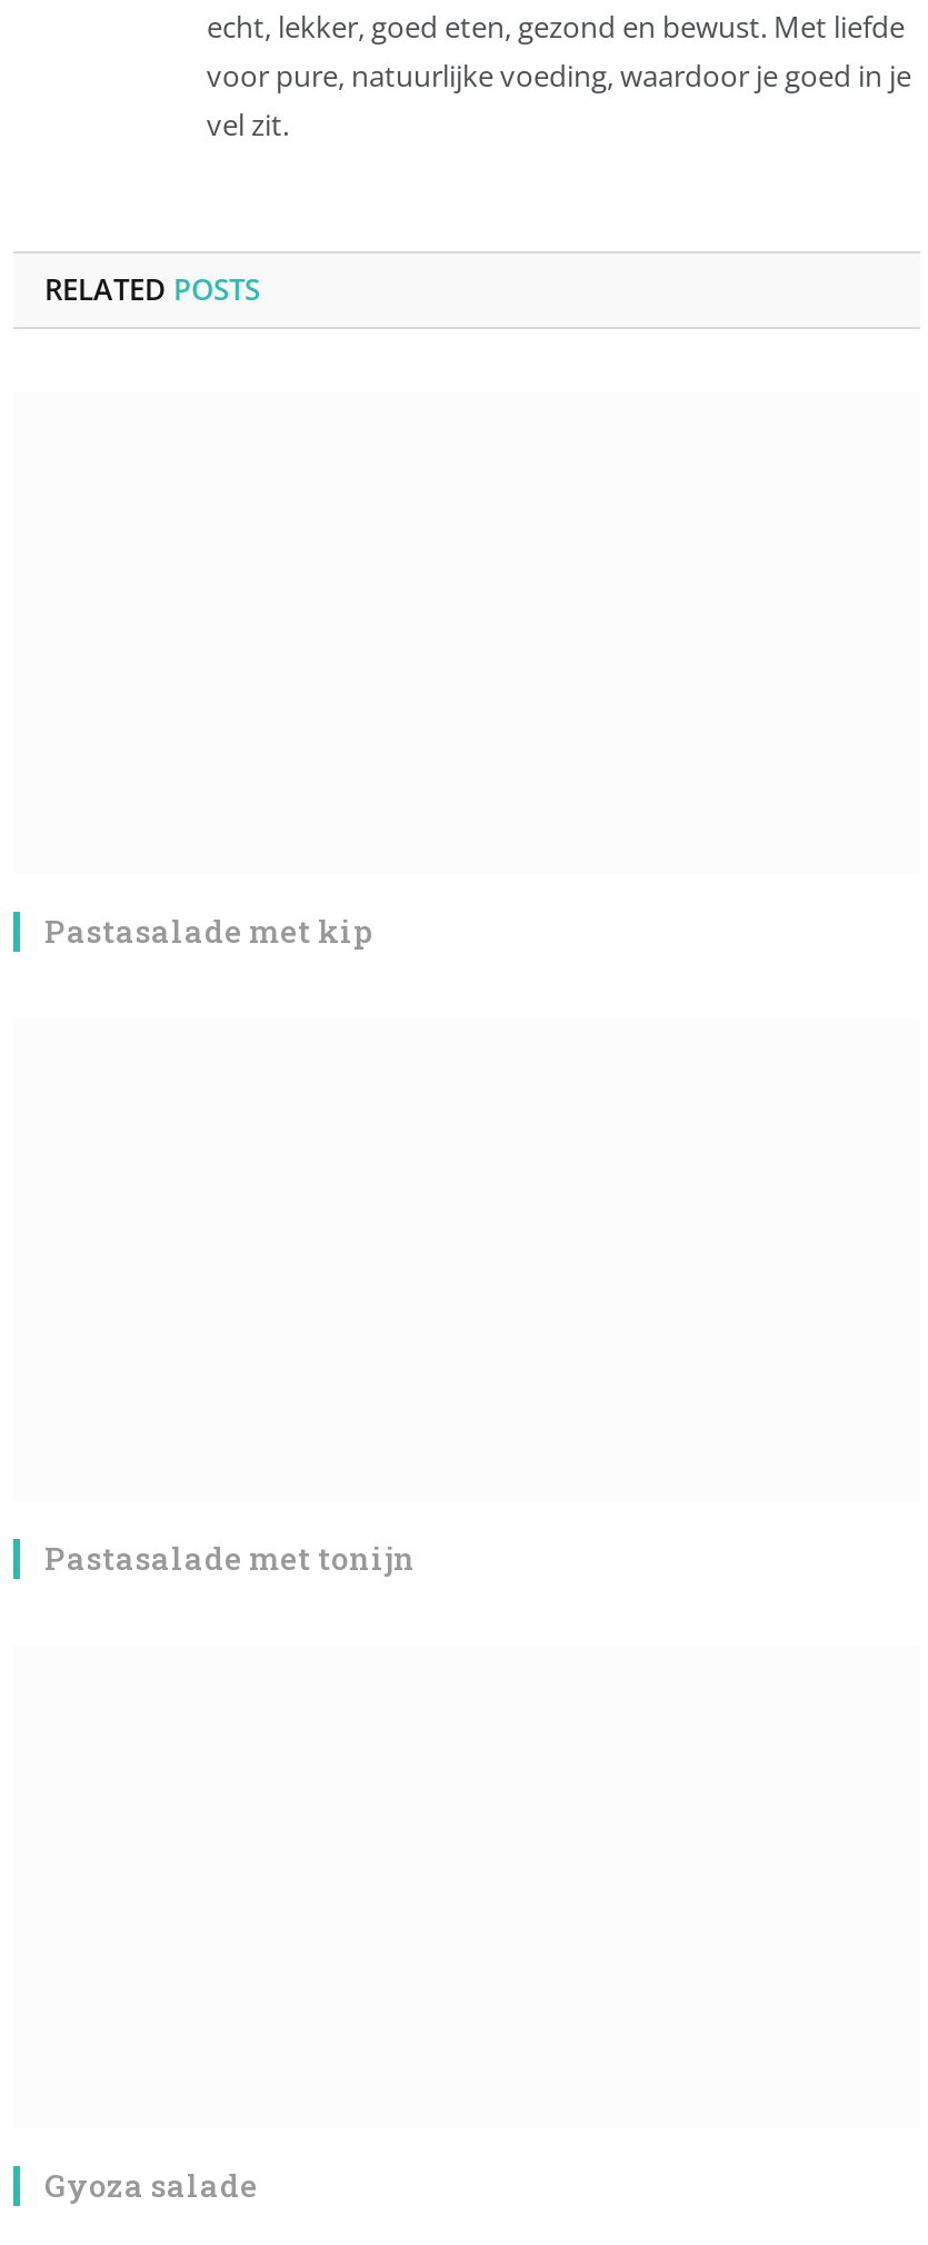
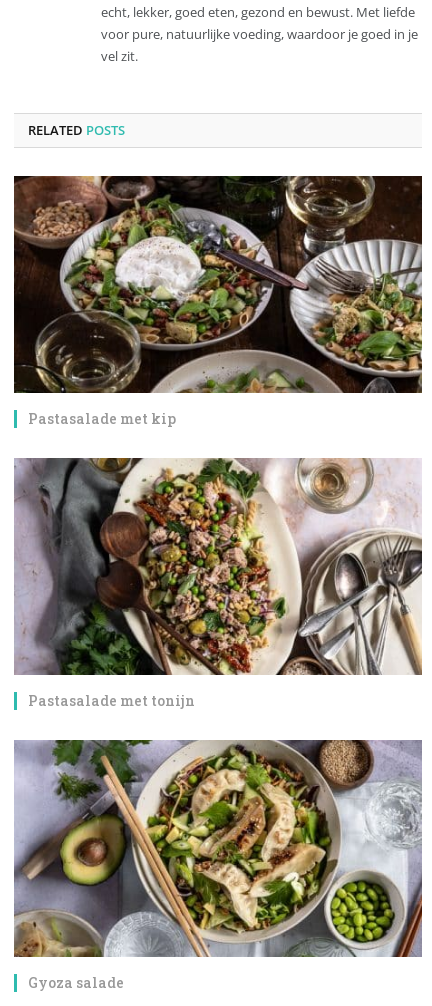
+ [image]

+ [image]

+ [image]
